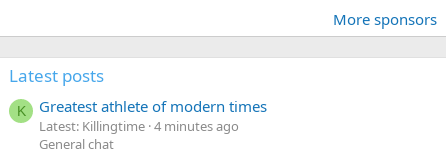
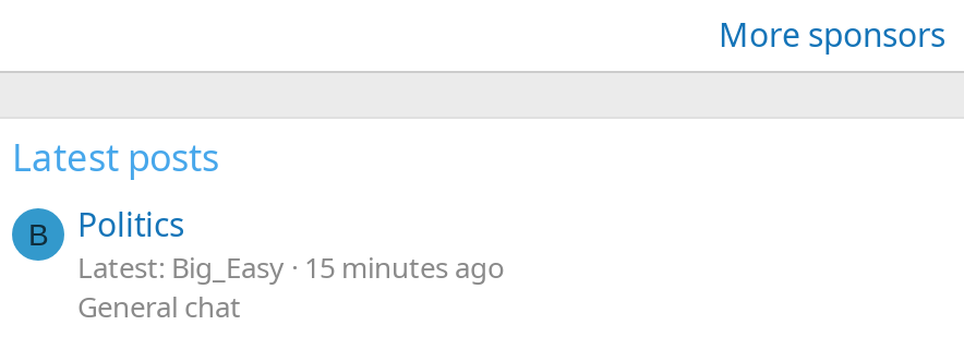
- K
- Greatest athlete of modern times
- Latest: Killingtime 4 minutes ago
+ B
+ Politics
+ Latest: Big_Easy 15 minutes ago
